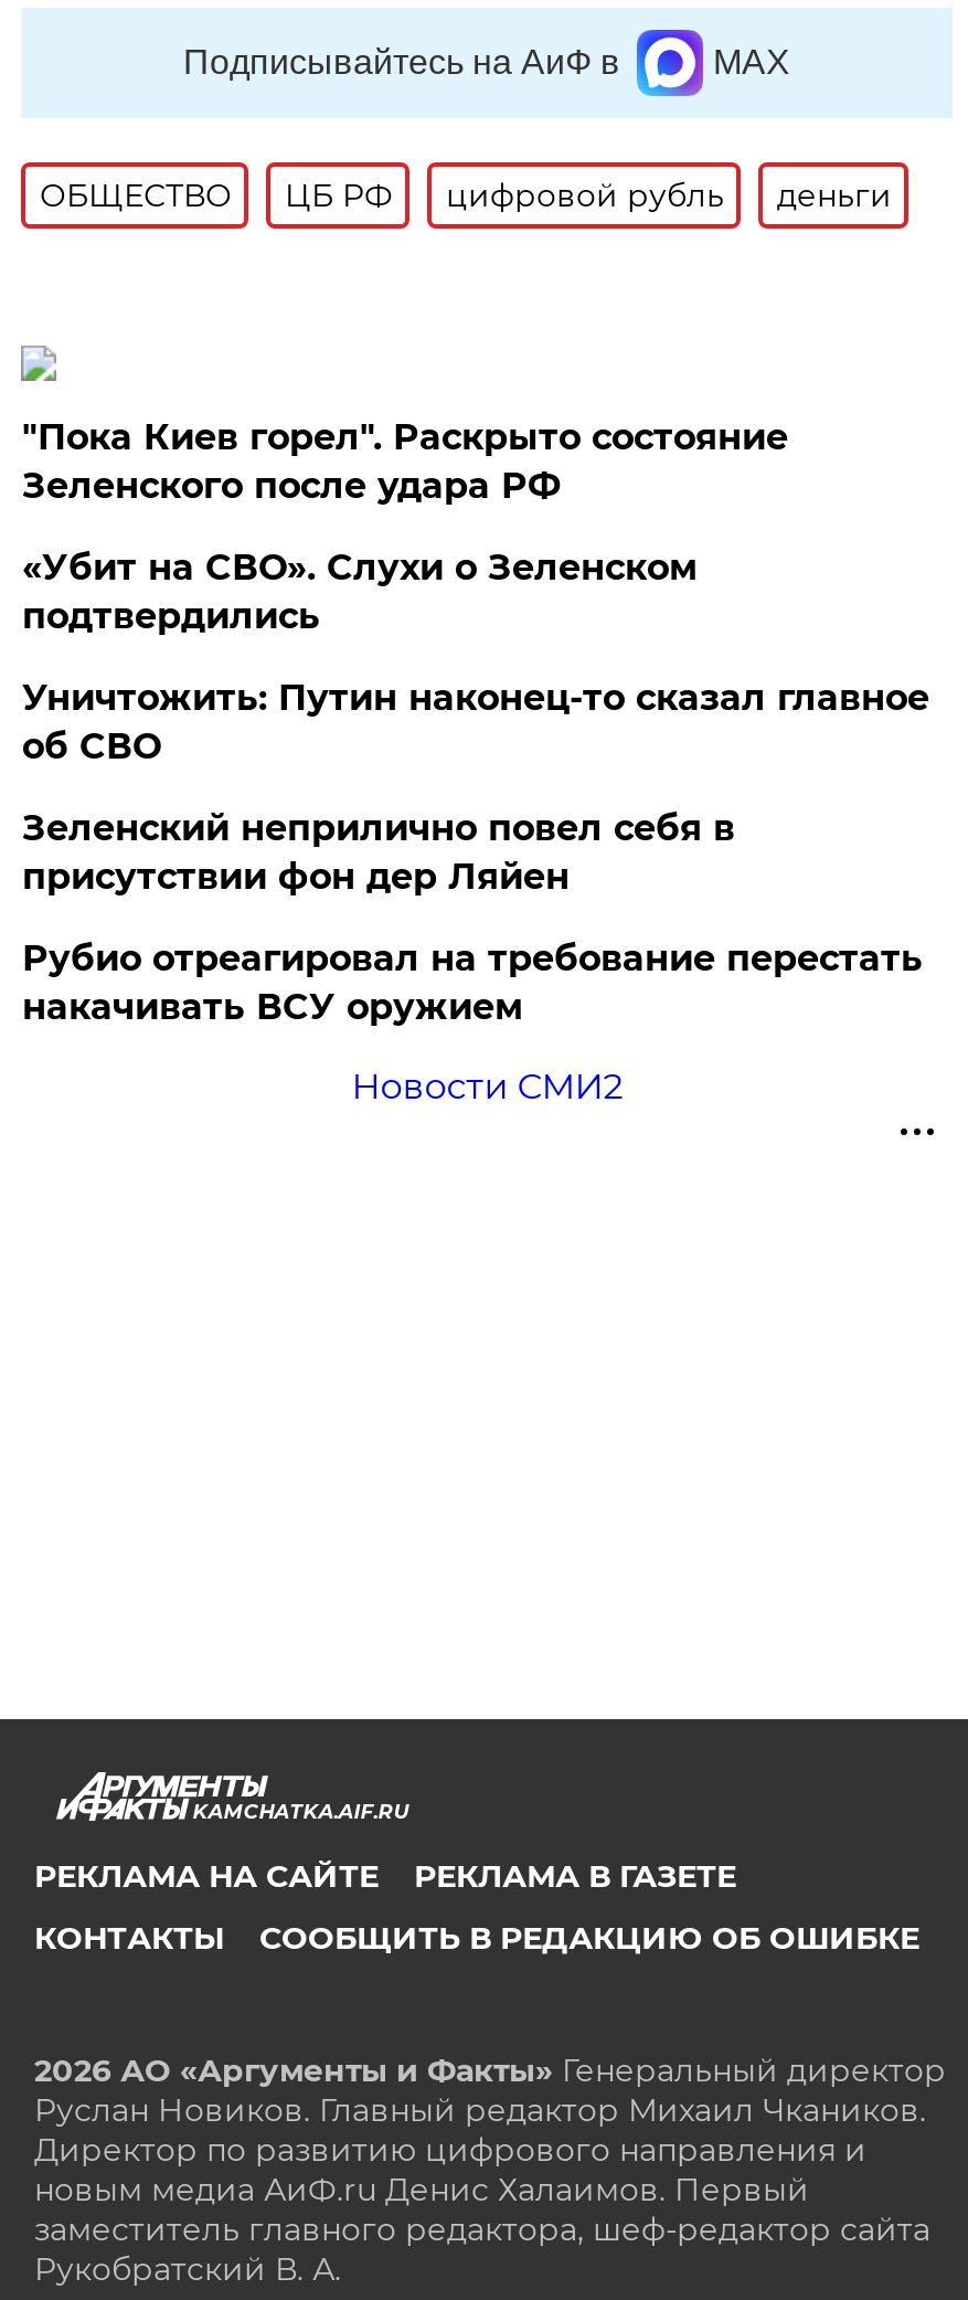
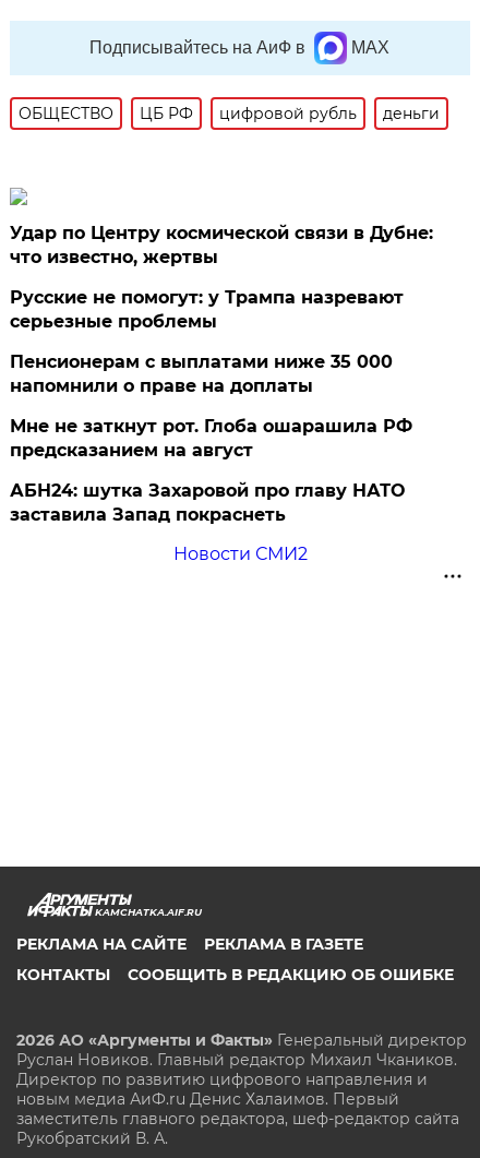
- "Пока Киев горел". Раскрыто состояние
- Зеленского после удара РФ
+ Удар по Центру космической связи в Дубне:
+ что известно, жертвы

- «Убит на СВО». Слухи о Зеленском
- подтвердились
+ Русские не помогут: у Трампа назревают
+ серьезные проблемы

- Уничтожить: Путин наконец-то сказал главное
- об СВО
+ Пенсионерам с выплатами ниже 35 000
+ напомнили о праве на доплаты

- Зеленский неприлично повел cебя в
- присутствии фон дер Ляйен
+ Мне не заткнут рот. Глоба ошарашила РФ
+ предсказанием на август

- Рубио отреагировал на требование перестать
- накачивать ВСУ оружием
+ АБН24: шутка Захаровой про главу НАТО
+ заставила Запад покраснеть
